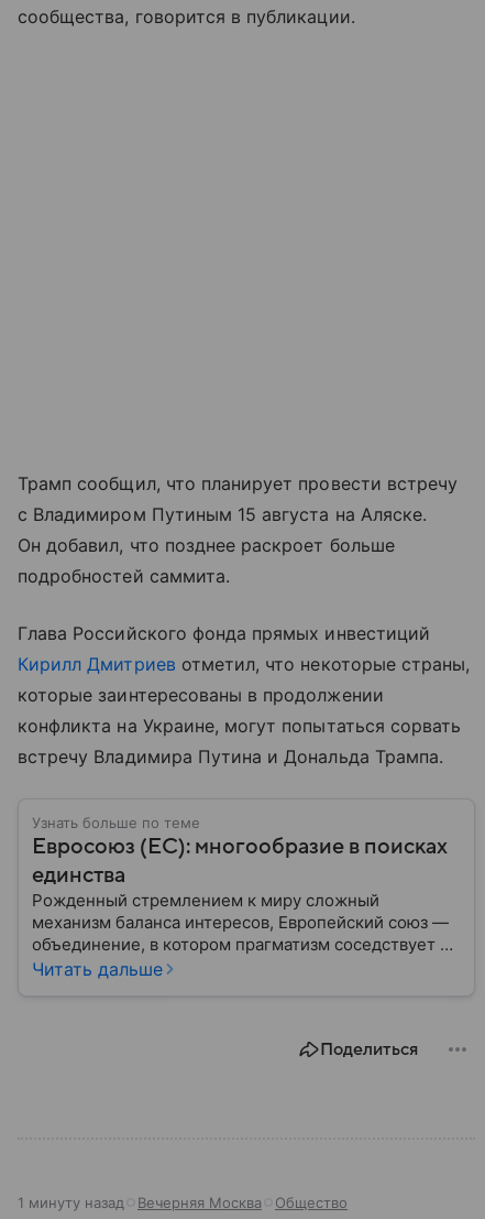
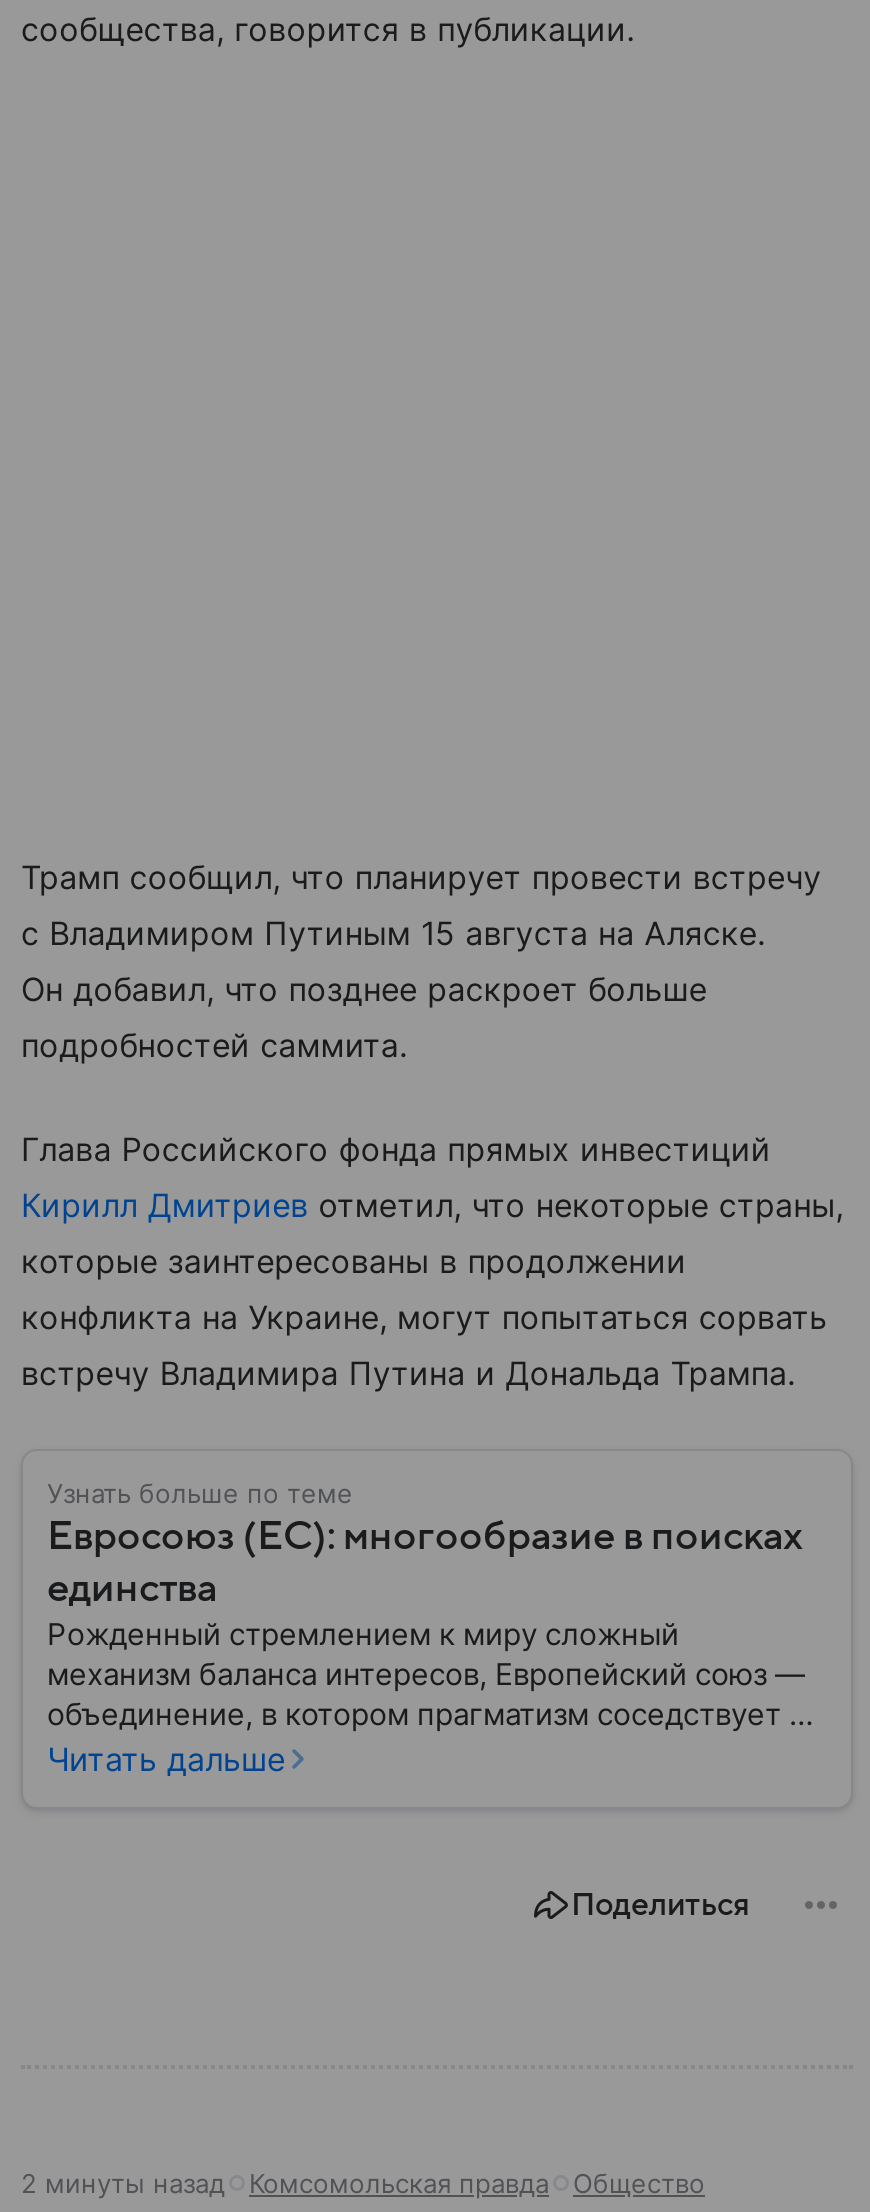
- 1 минуту назад
- Вечерняя Москва
+ 2 минуты назад
+ Комсомольская правда
